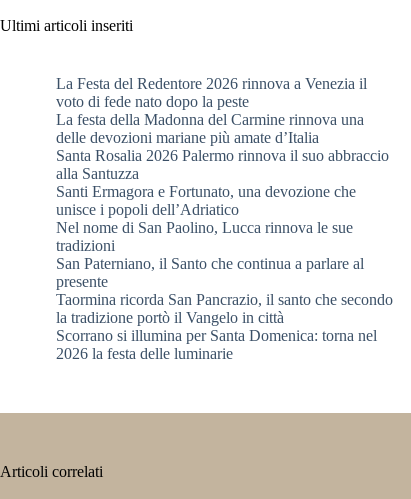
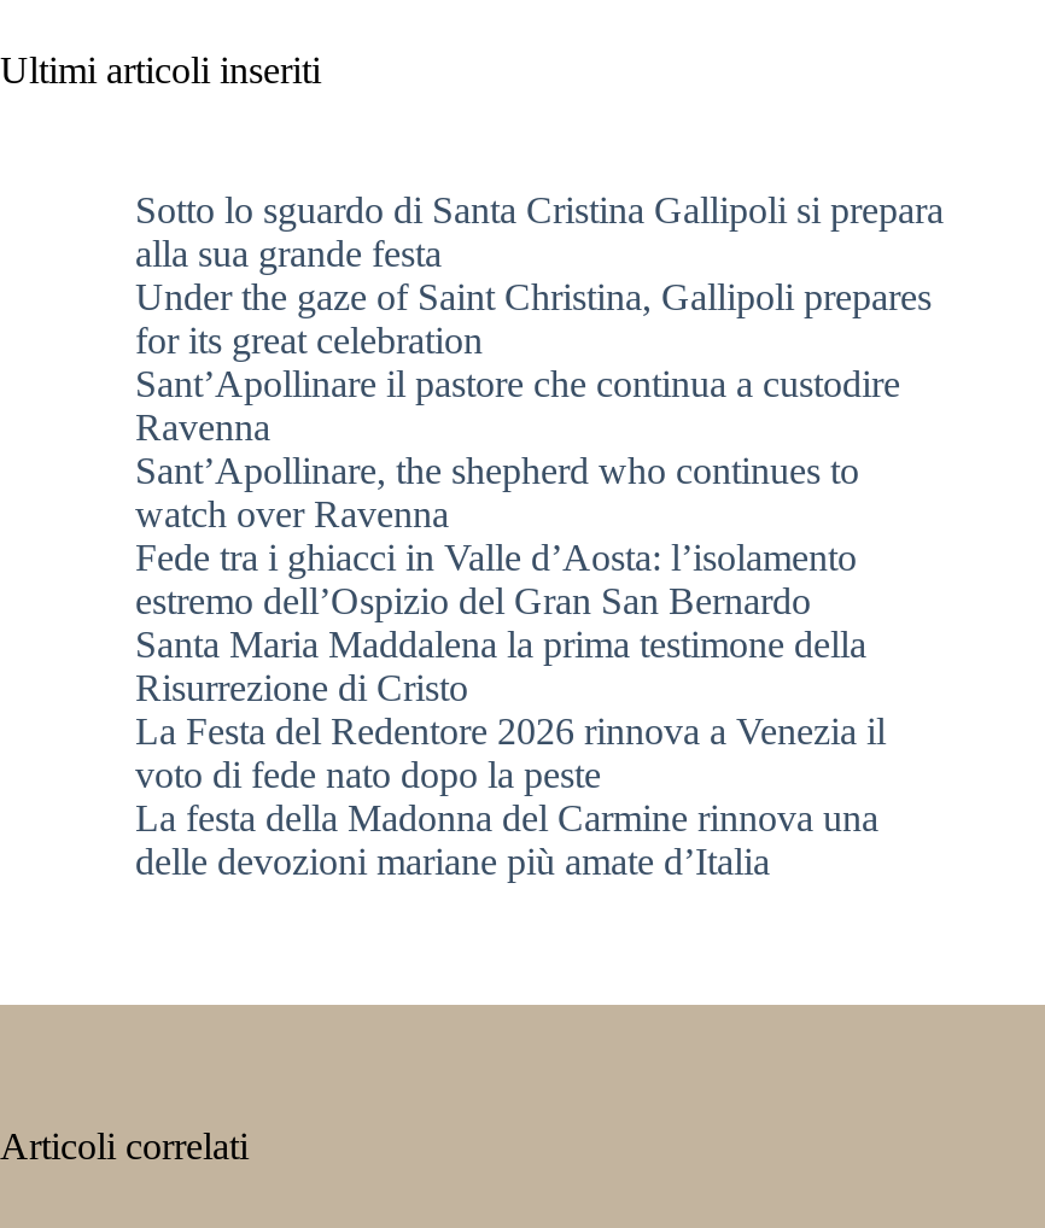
+ Sotto lo sguardo di Santa Cristina Gallipoli si prepara
+ alla sua grande festa
+ Under the gaze of Saint Christina, Gallipoli prepares
+ for its great celebration
+ Sant’Apollinare il pastore che continua a custodire
+ Ravenna
+ Sant’Apollinare, the shepherd who continues to
+ watch over Ravenna
+ Fede tra i ghiacci in Valle d’Aosta: l’isolamento
+ estremo dell’Ospizio del Gran San Bernardo
+ Santa Maria Maddalena la prima testimone della
+ Risurrezione di Cristo

moved down: La Festa del Redentore 2026 rinnova a Venezia il | voto di fede nato dopo la peste | La festa della Madonna del Carmine rinnova una | delle devozioni mariane più amate d’Italia

- Santa Rosalia 2026 Palermo rinnova il suo abbraccio
- alla Santuzza
- Santi Ermagora e Fortunato, una devozione che
- unisce i popoli dell’Adriatico
- Nel nome di San Paolino, Lucca rinnova le sue
- tradizioni
- San Paterniano, il Santo che continua a parlare al
- presente
- Taormina ricorda San Pancrazio, il santo che secondo
- la tradizione portò il Vangelo in città
- Scorrano si illumina per Santa Domenica: torna nel
- 2026 la festa delle luminarie
